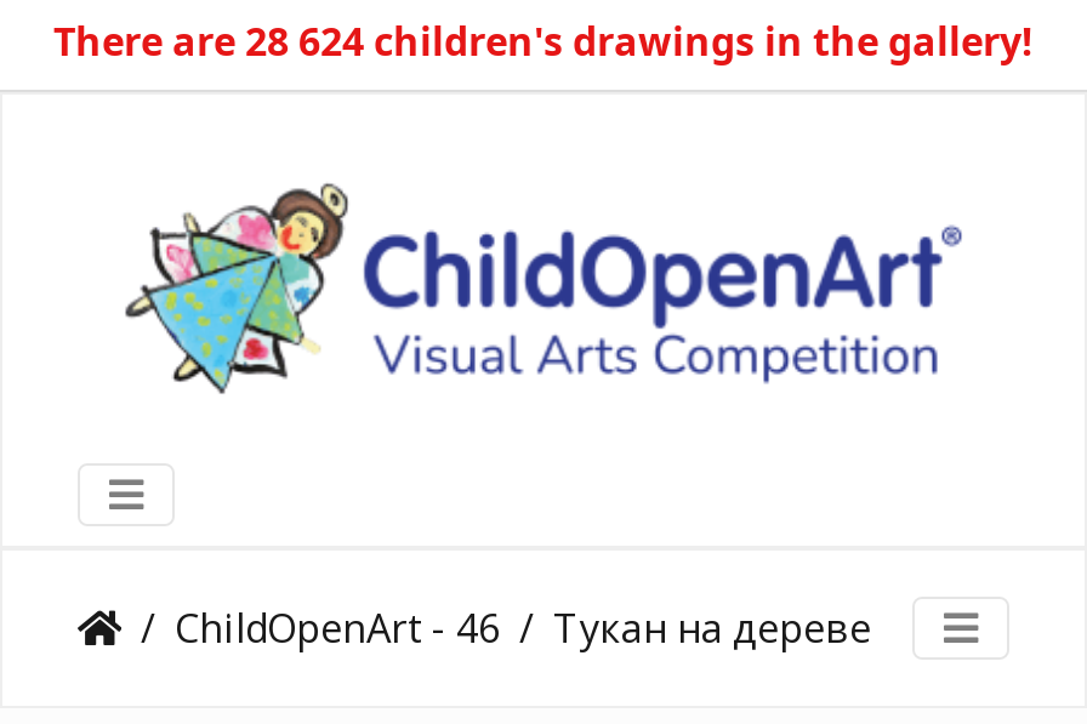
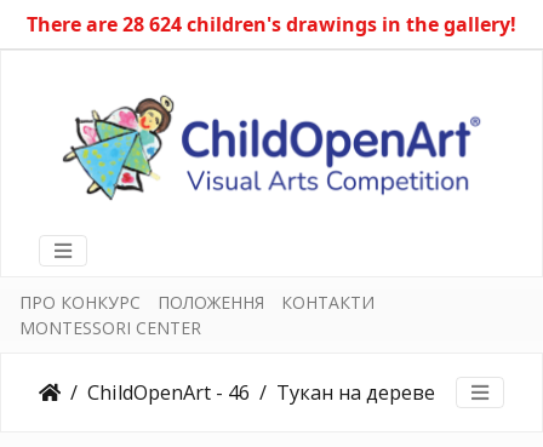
+ ПРО КОНКУРС
+ ПОЛОЖЕННЯ
+ КОНТАКТИ
+ MONTESSORI CENTER
